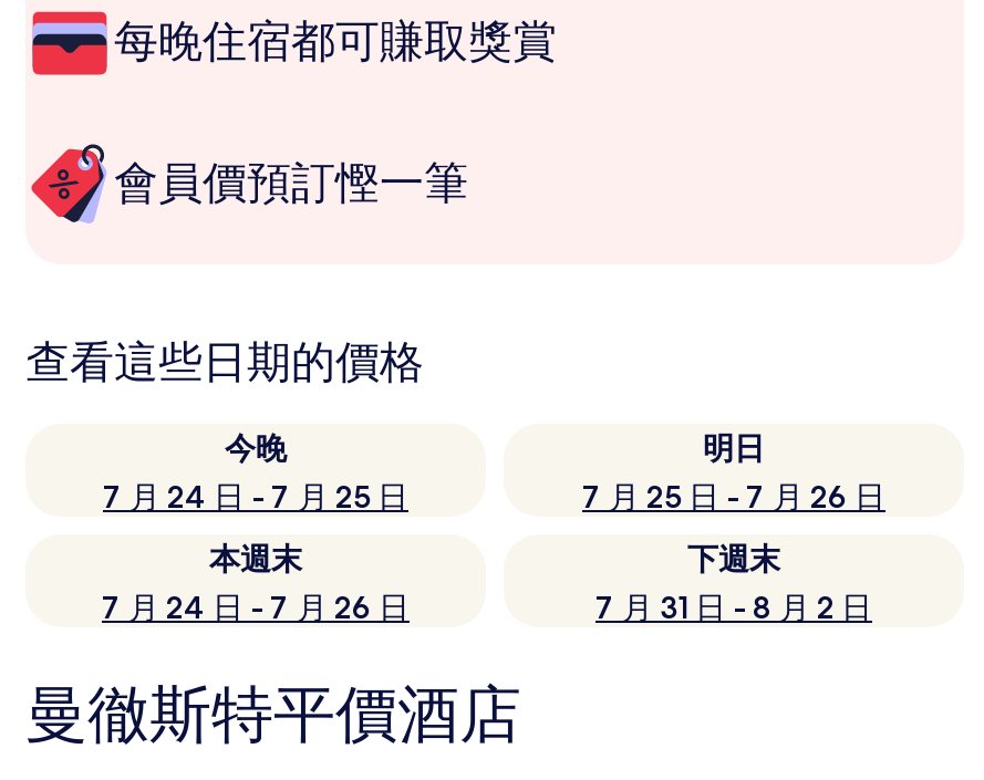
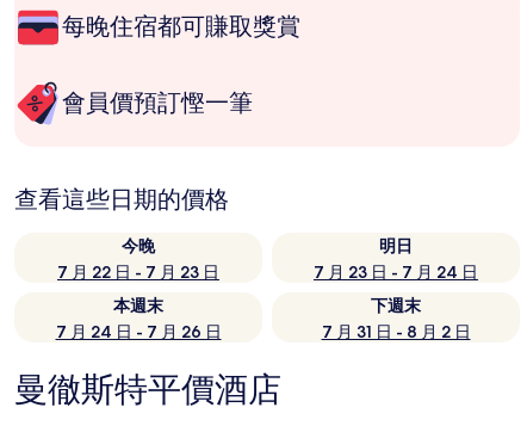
- 7 月 24 日 - 7 月 25 日
+ 7 月 22 日 - 7 月 23 日

- 7 月 25 日 - 7 月 26 日
+ 7 月 23 日 - 7 月 24 日
